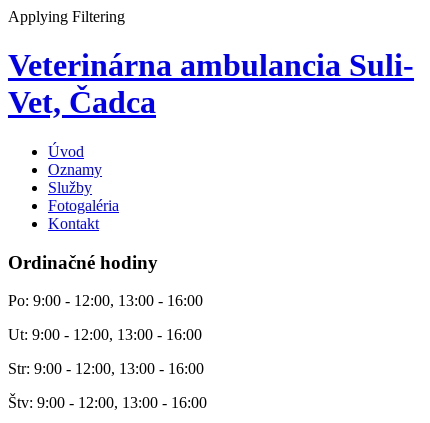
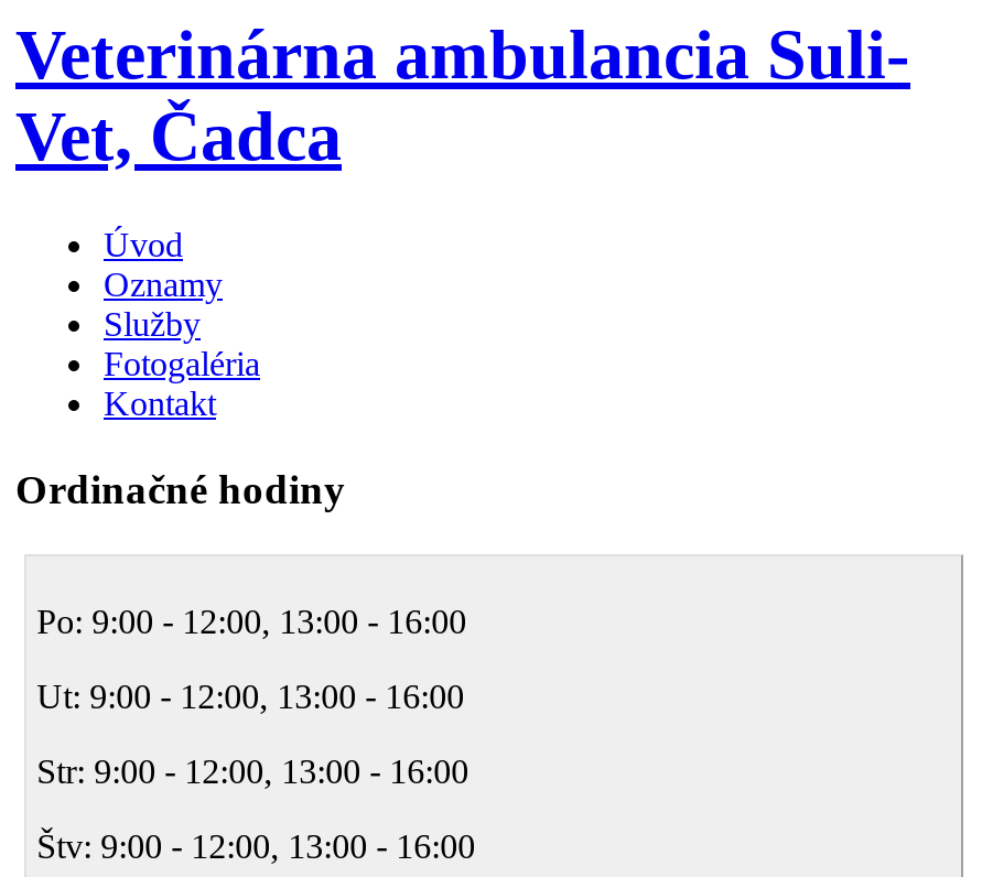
- Applying Filtering

moved up: Veterinárna ambulancia Suli- | Vet, Čadca | Úvod | Oznamy | Služby | Fotogaléria | Kontakt | Ordinačné hodiny
